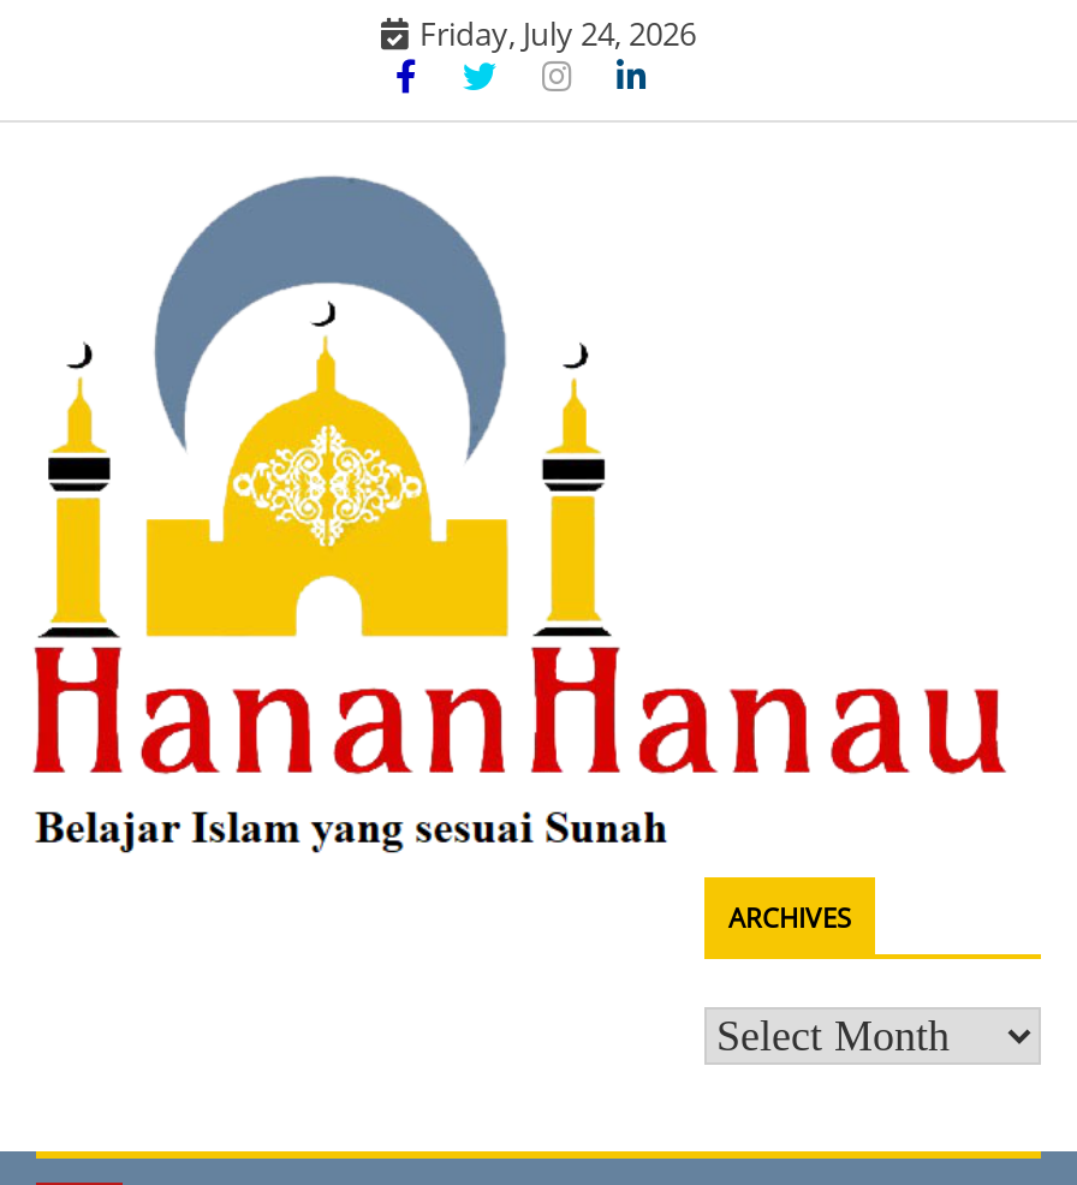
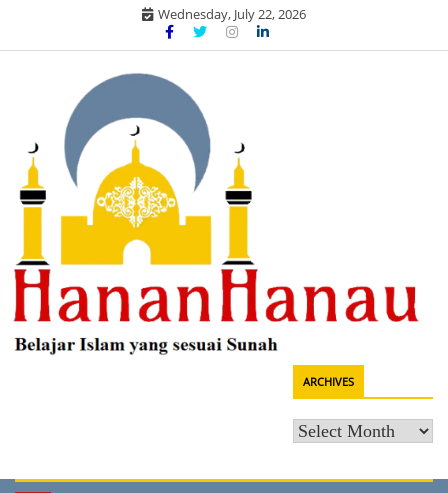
- Friday, July 24, 2026
+ Wednesday, July 22, 2026
